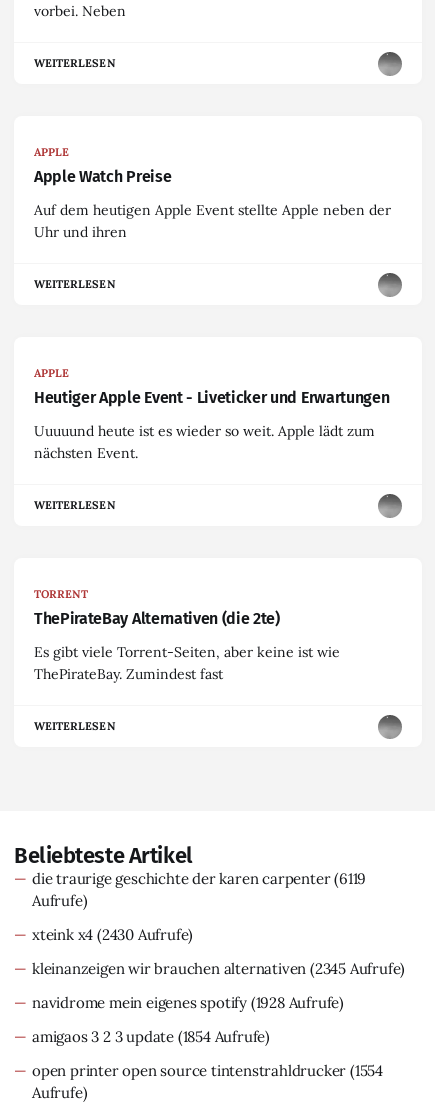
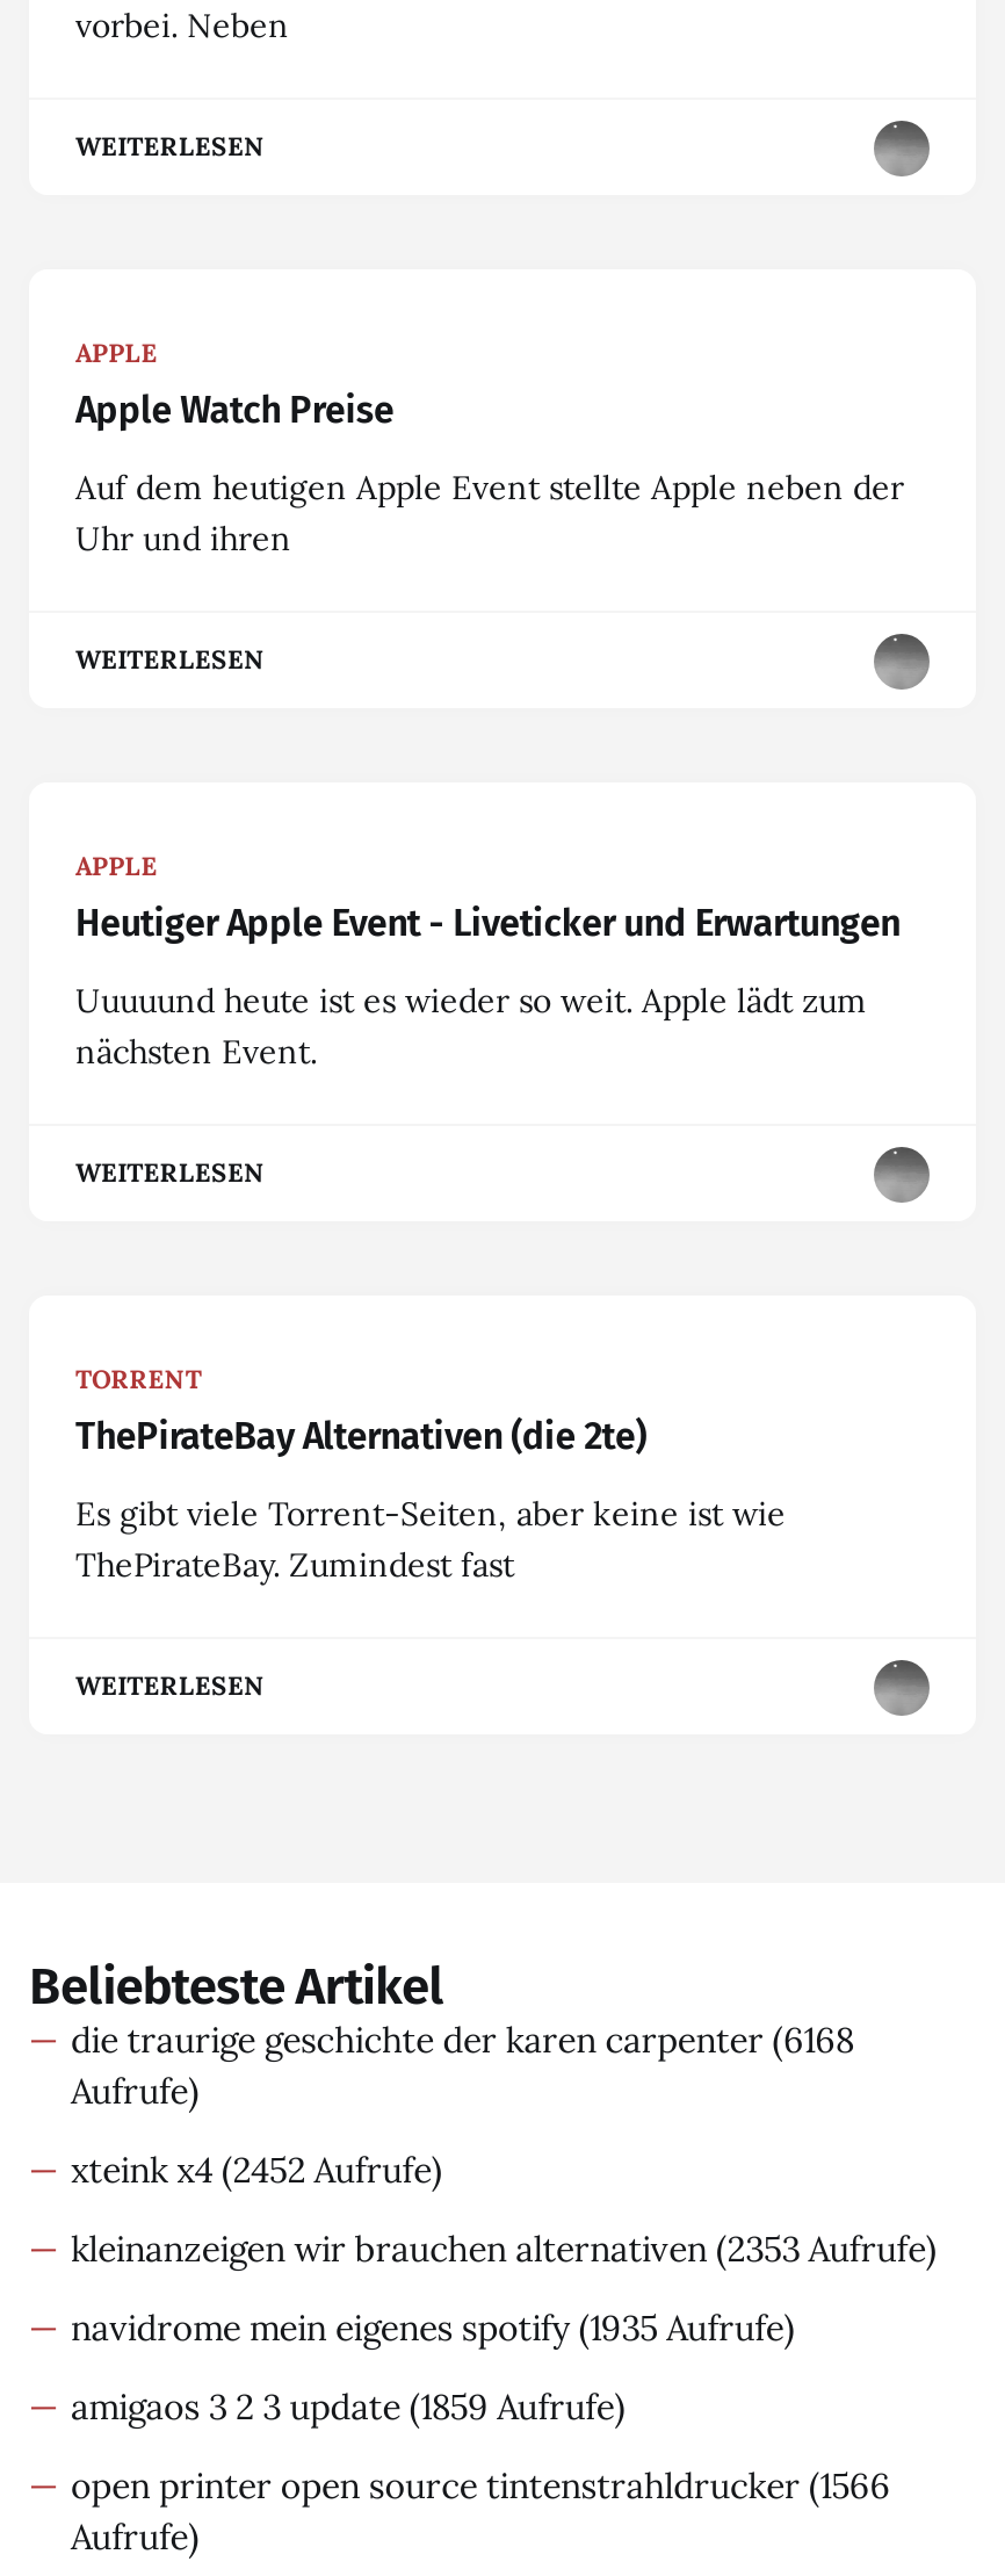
- die traurige geschichte der karen carpenter (6119
+ die traurige geschichte der karen carpenter (6168

- xteink x4 (2430 Aufrufe)
+ xteink x4 (2452 Aufrufe)

- kleinanzeigen wir brauchen alternativen (2345 Aufrufe)
+ kleinanzeigen wir brauchen alternativen (2353 Aufrufe)

- navidrome mein eigenes spotify (1928 Aufrufe)
+ navidrome mein eigenes spotify (1935 Aufrufe)

- amigaos 3 2 3 update (1854 Aufrufe)
+ amigaos 3 2 3 update (1859 Aufrufe)

- open printer open source tintenstrahldrucker (1554
+ open printer open source tintenstrahldrucker (1566
